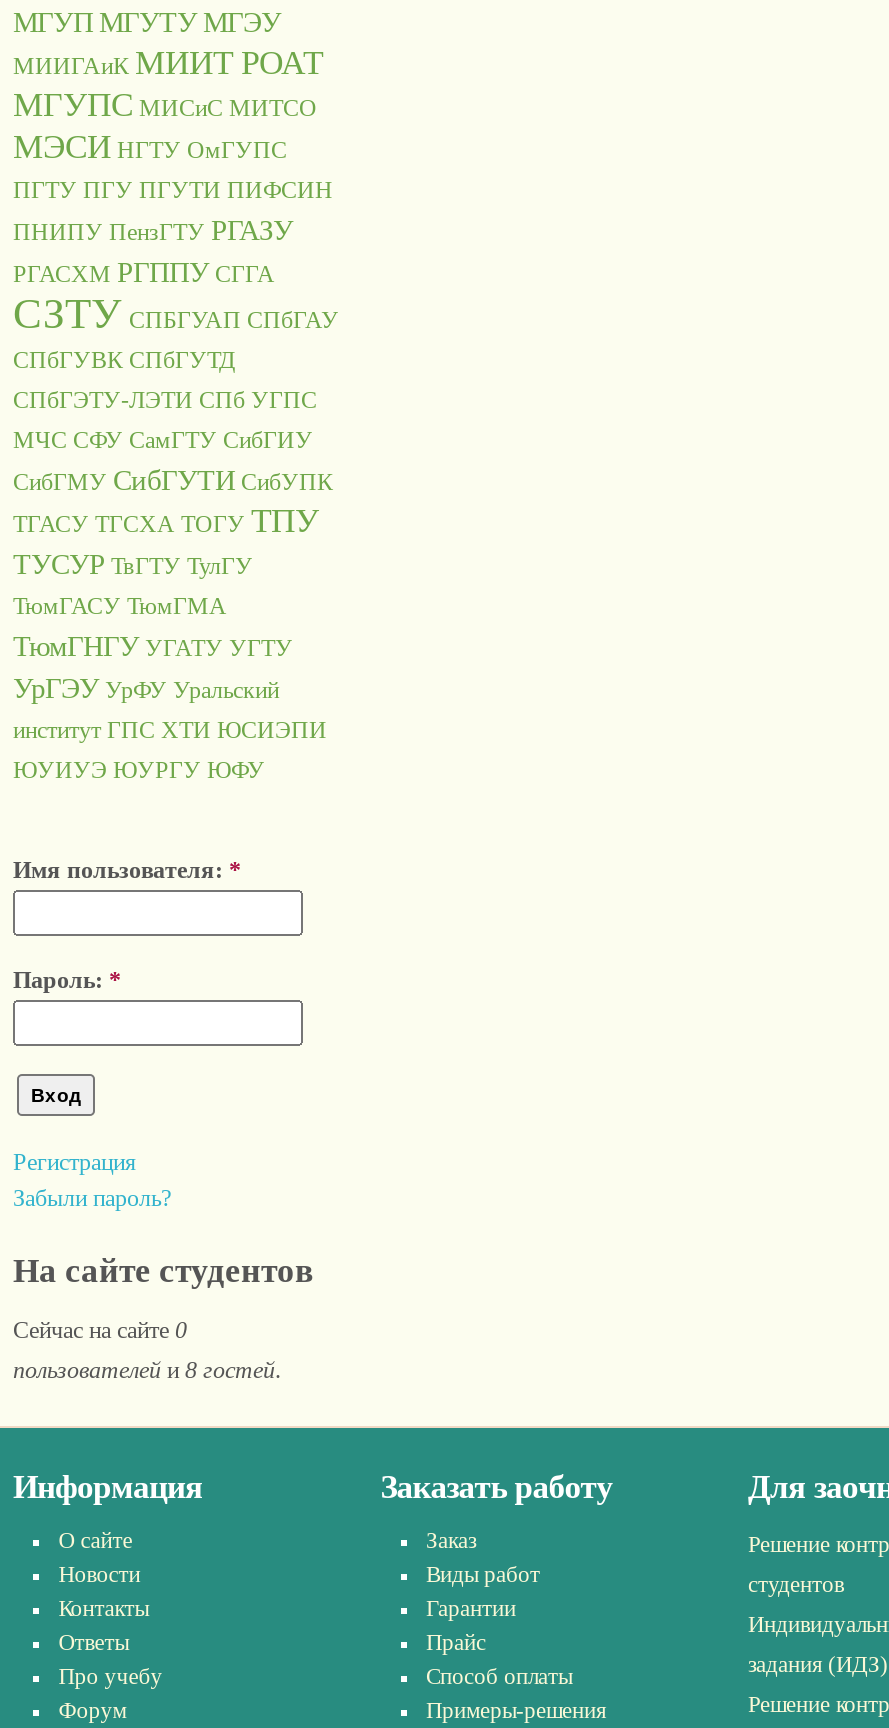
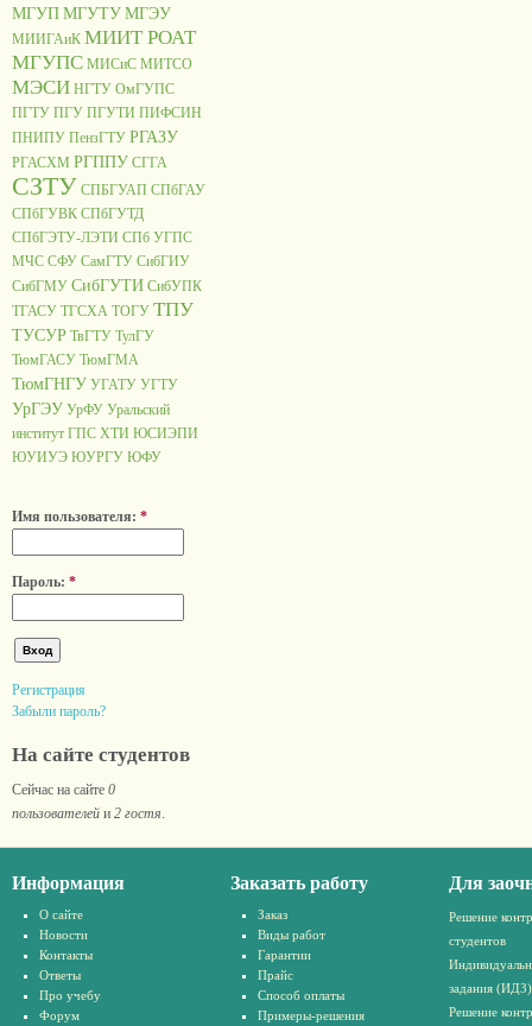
- пользователей и 8 гостей.
+ пользователей и 2 гостя.
